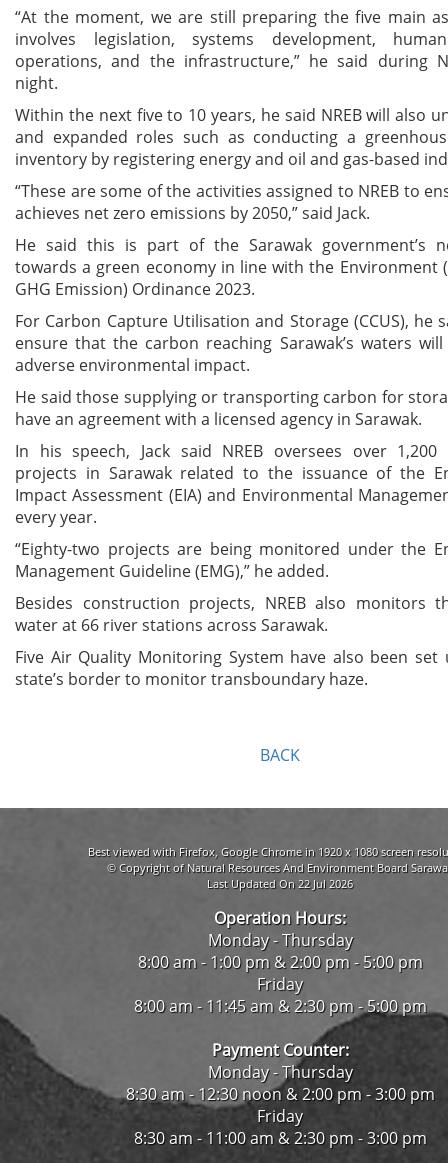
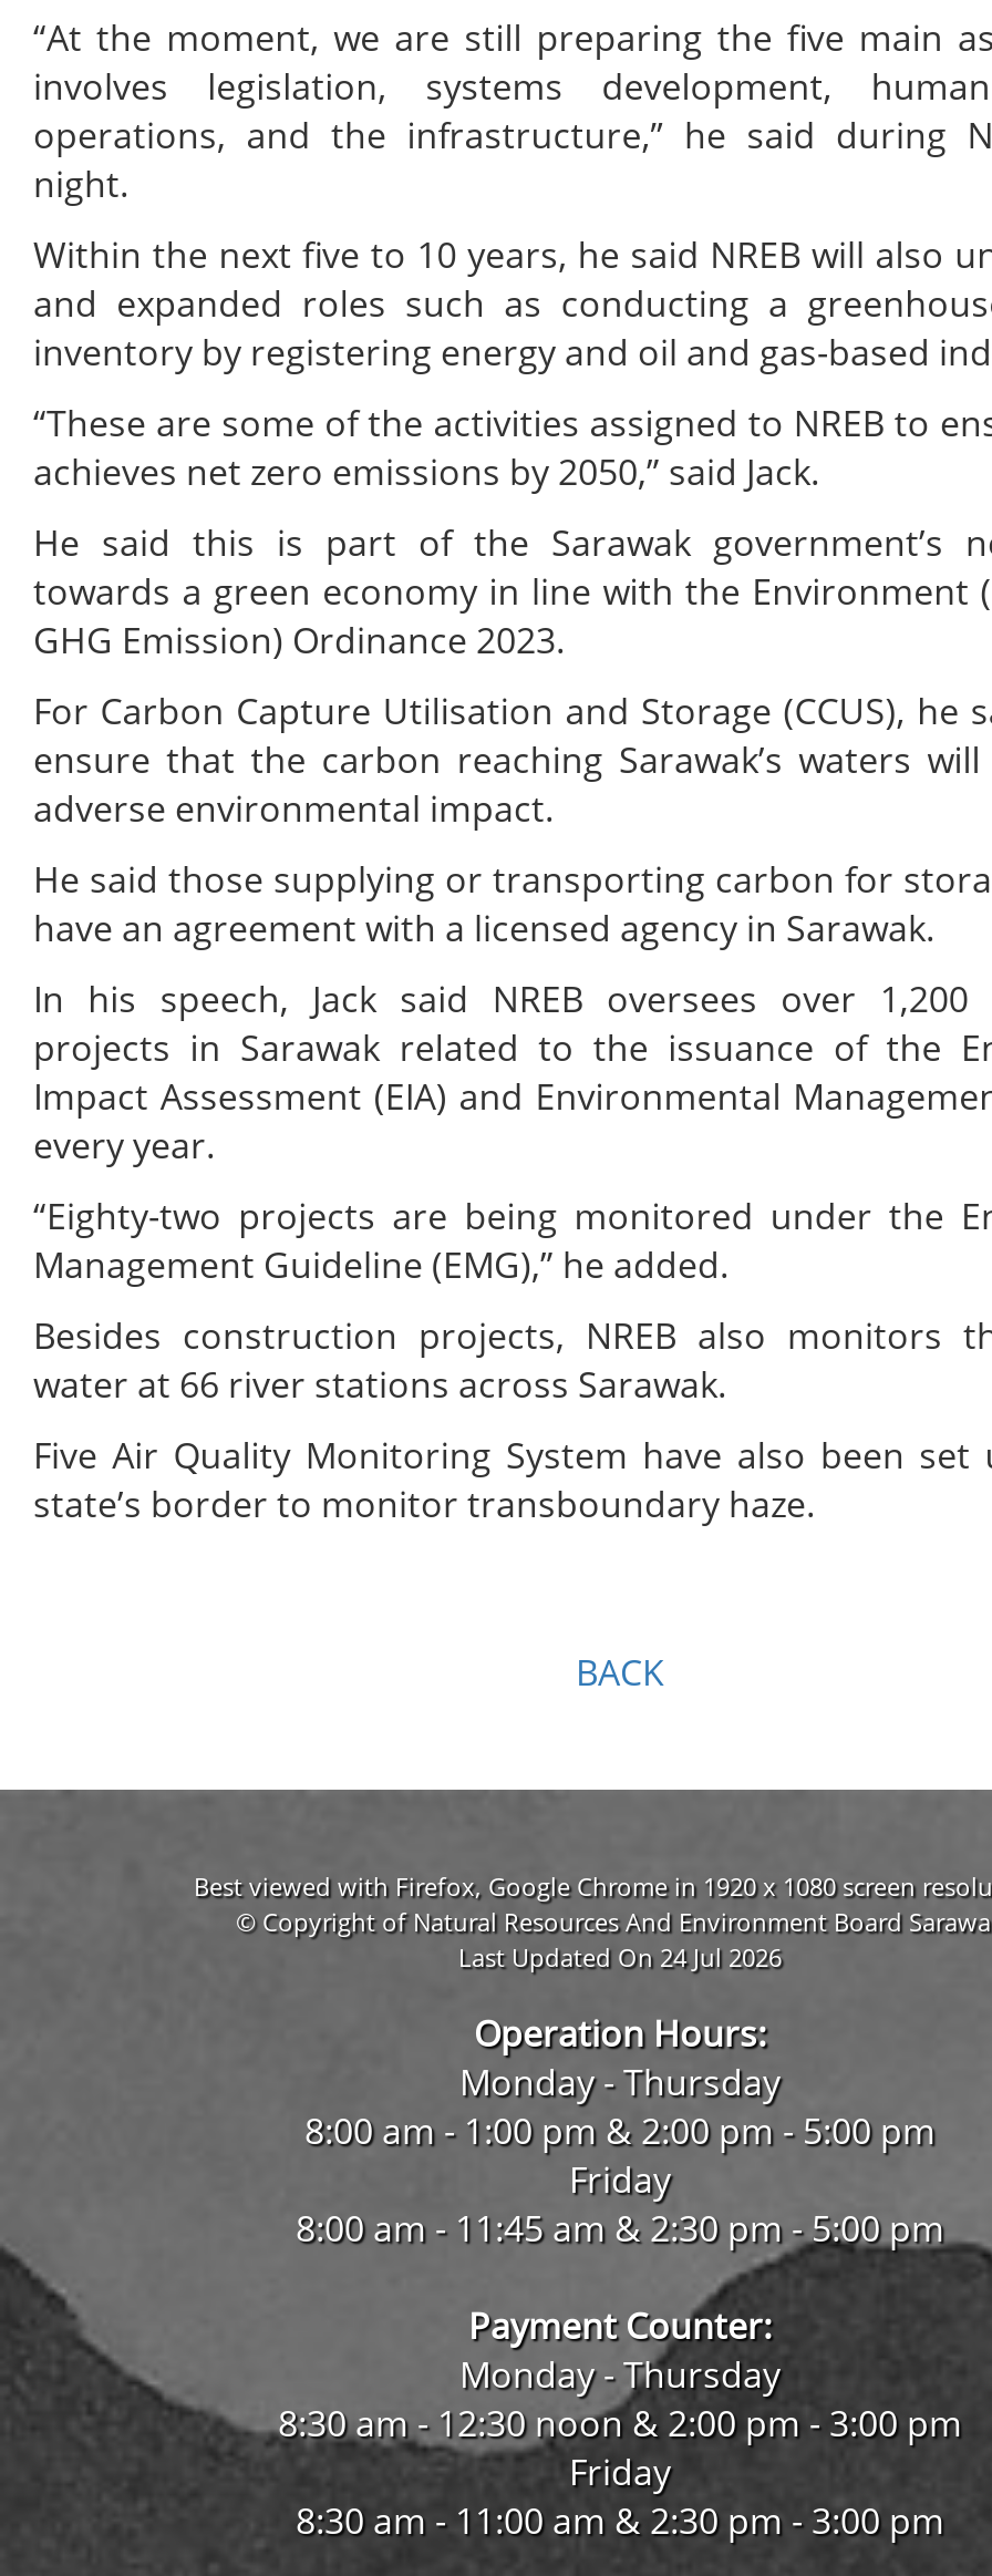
- Last Updated On 22 Jul 2026
+ Last Updated On 24 Jul 2026
